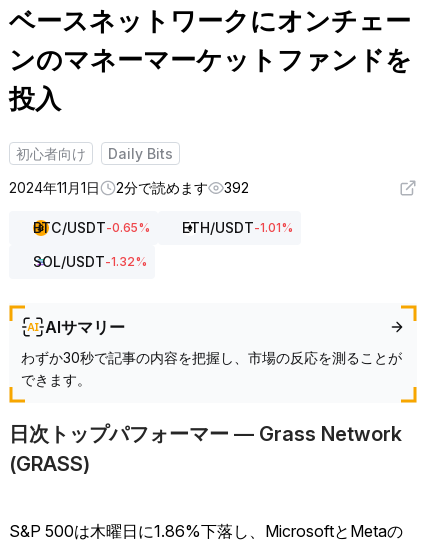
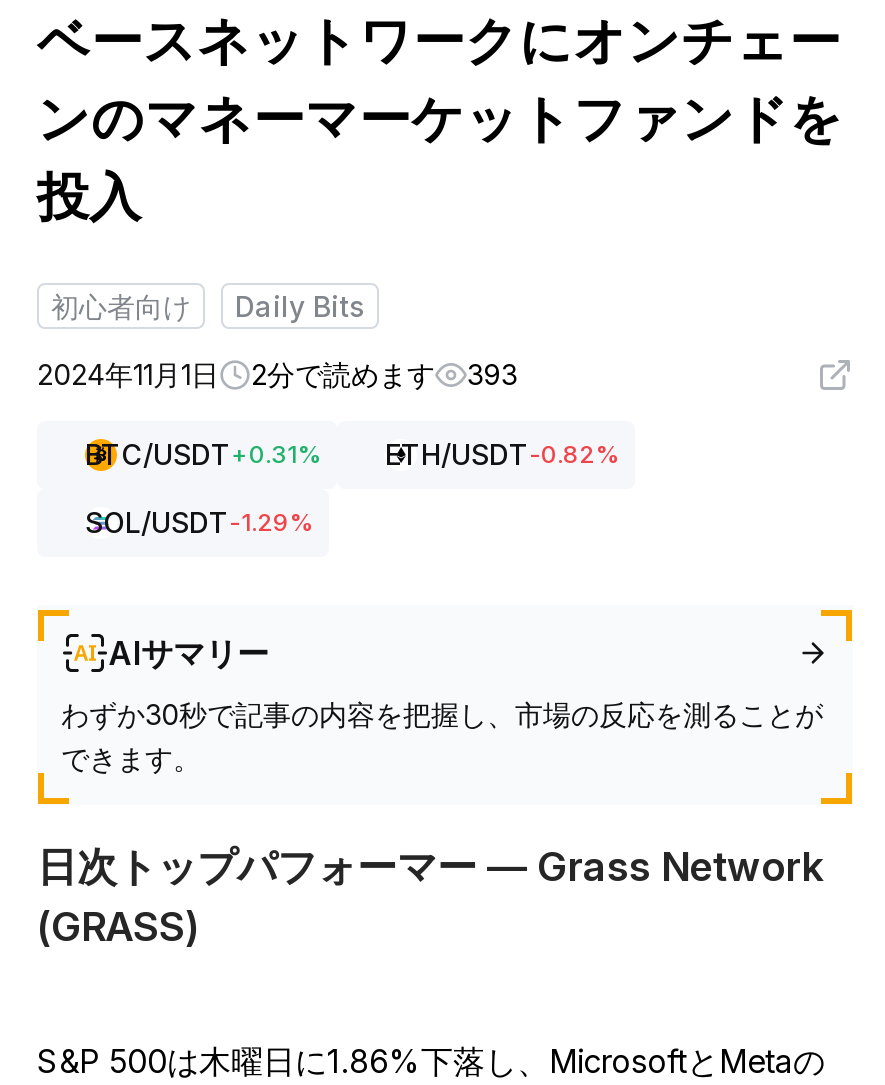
- 2024年11月1日 2分で読めます 392
+ 2024年11月1日 2分で読めます 393

- BTC/USDT-0.65%
- ETH/USDT-1.01%
+ BTC/USDT +0.31%
+ ETH/USDT-0.82%

- SOL/USDT-1.32%
+ SOL/USDT-1.29%
